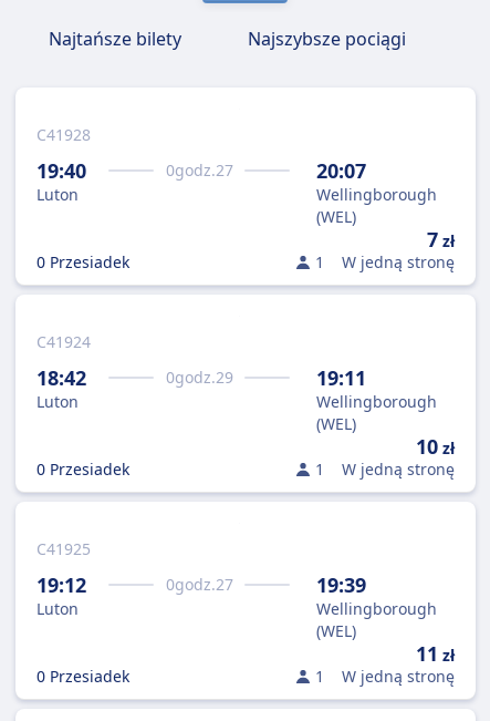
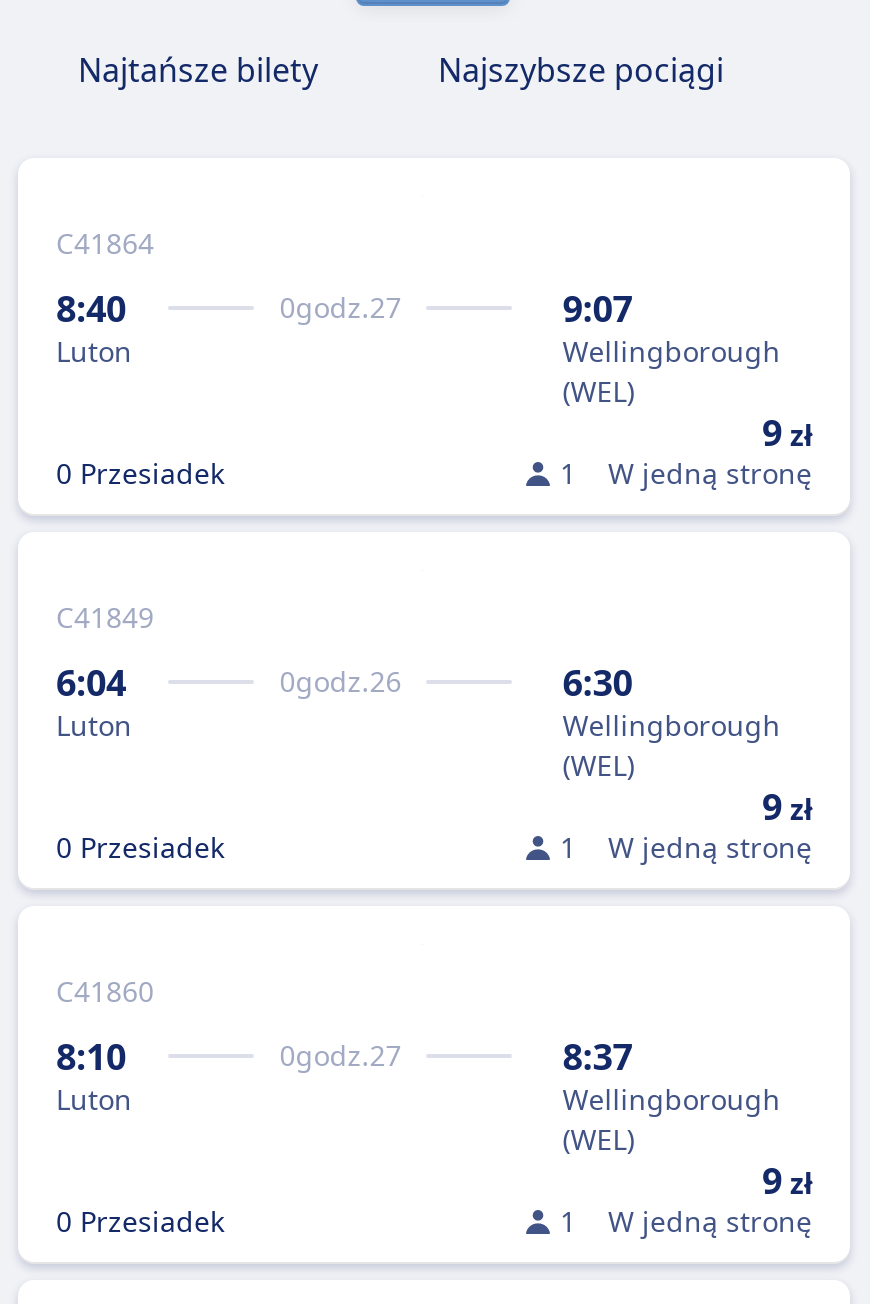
- C41928
+ C41864

- 19:40
+ 8:40

- 20:07
+ 9:07

- 7 zł
+ 9 zł

- C41924
+ C41849

- 18:42
- 0godz.29
+ 6:04
+ 0godz.26

- 19:11
+ 6:30

- 10 zł
+ 9 zł

- C41925
+ C41860

- 19:12
+ 8:10

- 19:39
+ 8:37

- 11 zł
+ 9 zł
